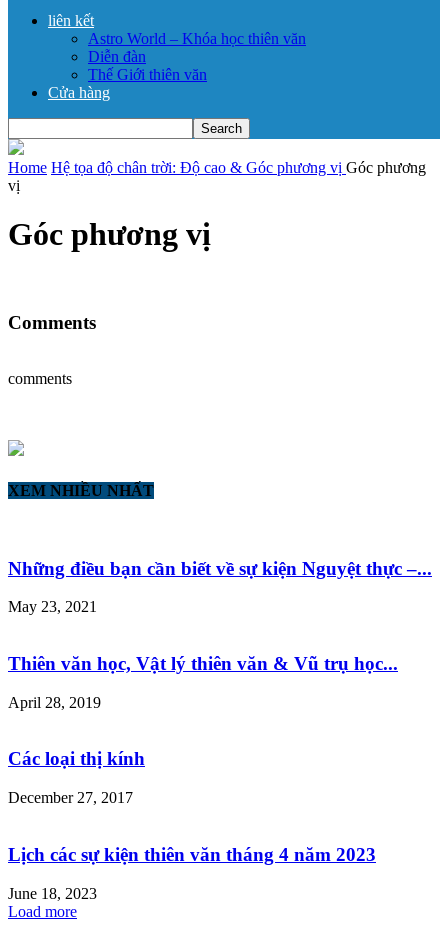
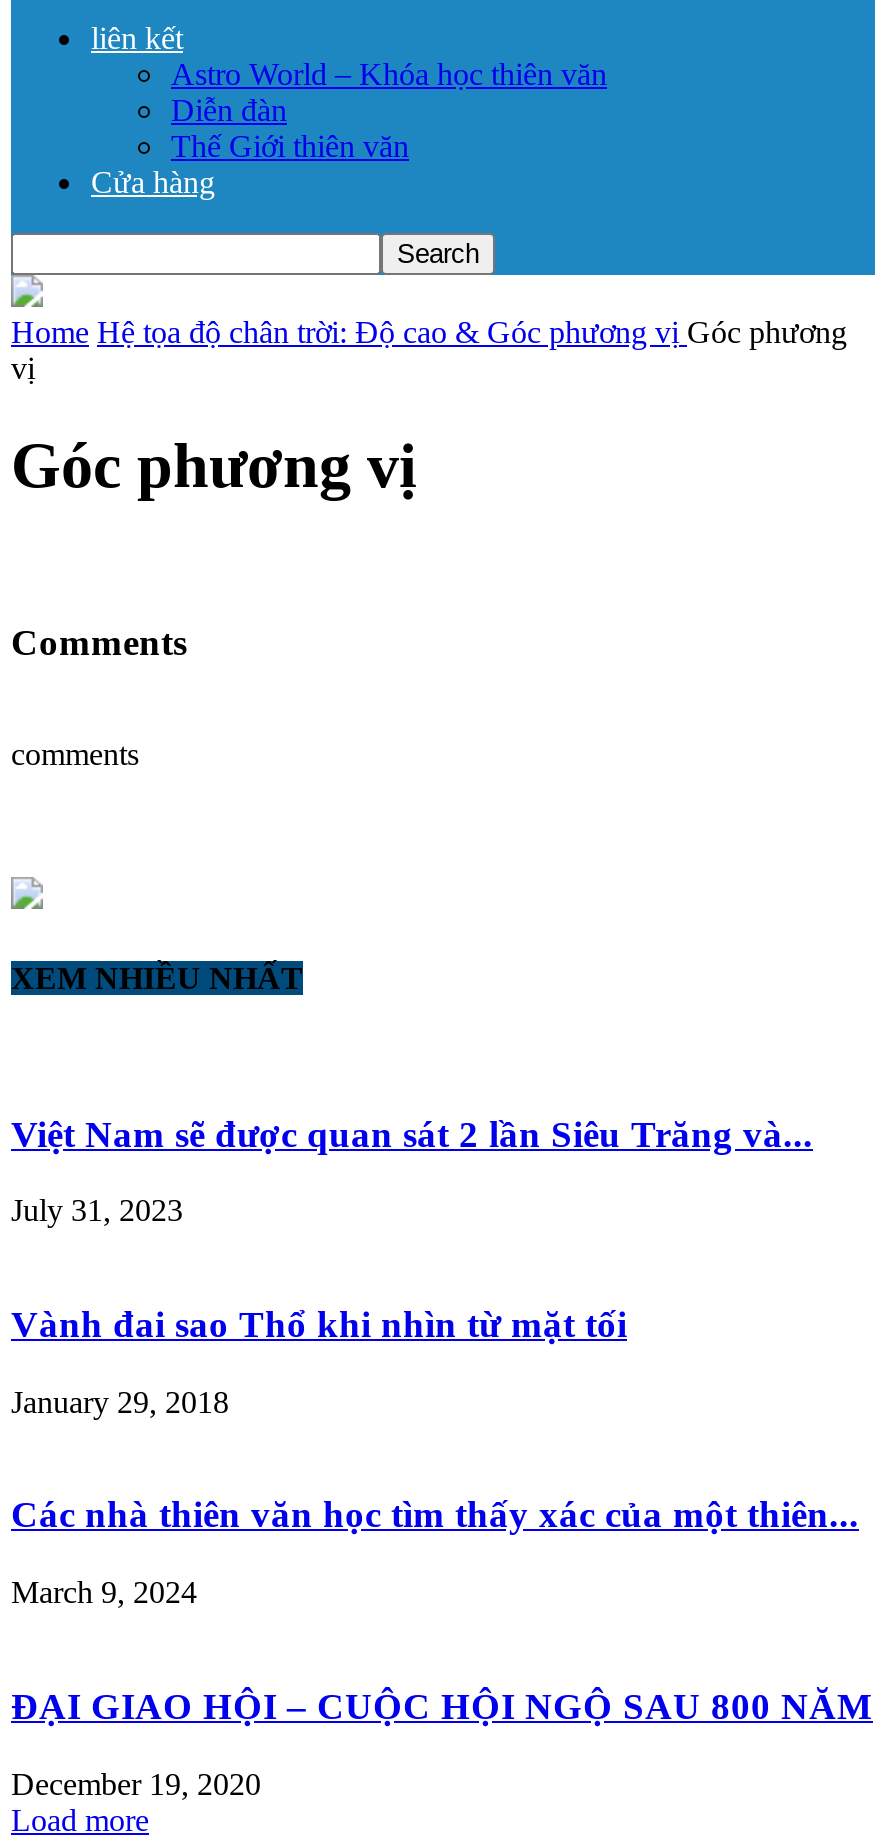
- Những điều bạn cần biết về sự kiện Nguyệt thực –...
+ Việt Nam sẽ được quan sát 2 lần Siêu Trăng và...

- May 23, 2021
+ July 31, 2023

- Thiên văn học, Vật lý thiên văn & Vũ trụ học...
+ Vành đai sao Thổ khi nhìn từ mặt tối

- April 28, 2019
+ January 29, 2018

- Các loại thị kính
+ Các nhà thiên văn học tìm thấy xác của một thiên...

- December 27, 2017
+ March 9, 2024

- Lịch các sự kiện thiên văn tháng 4 năm 2023
+ ĐẠI GIAO HỘI – CUỘC HỘI NGỘ SAU 800 NĂM

- June 18, 2023
+ December 19, 2020
